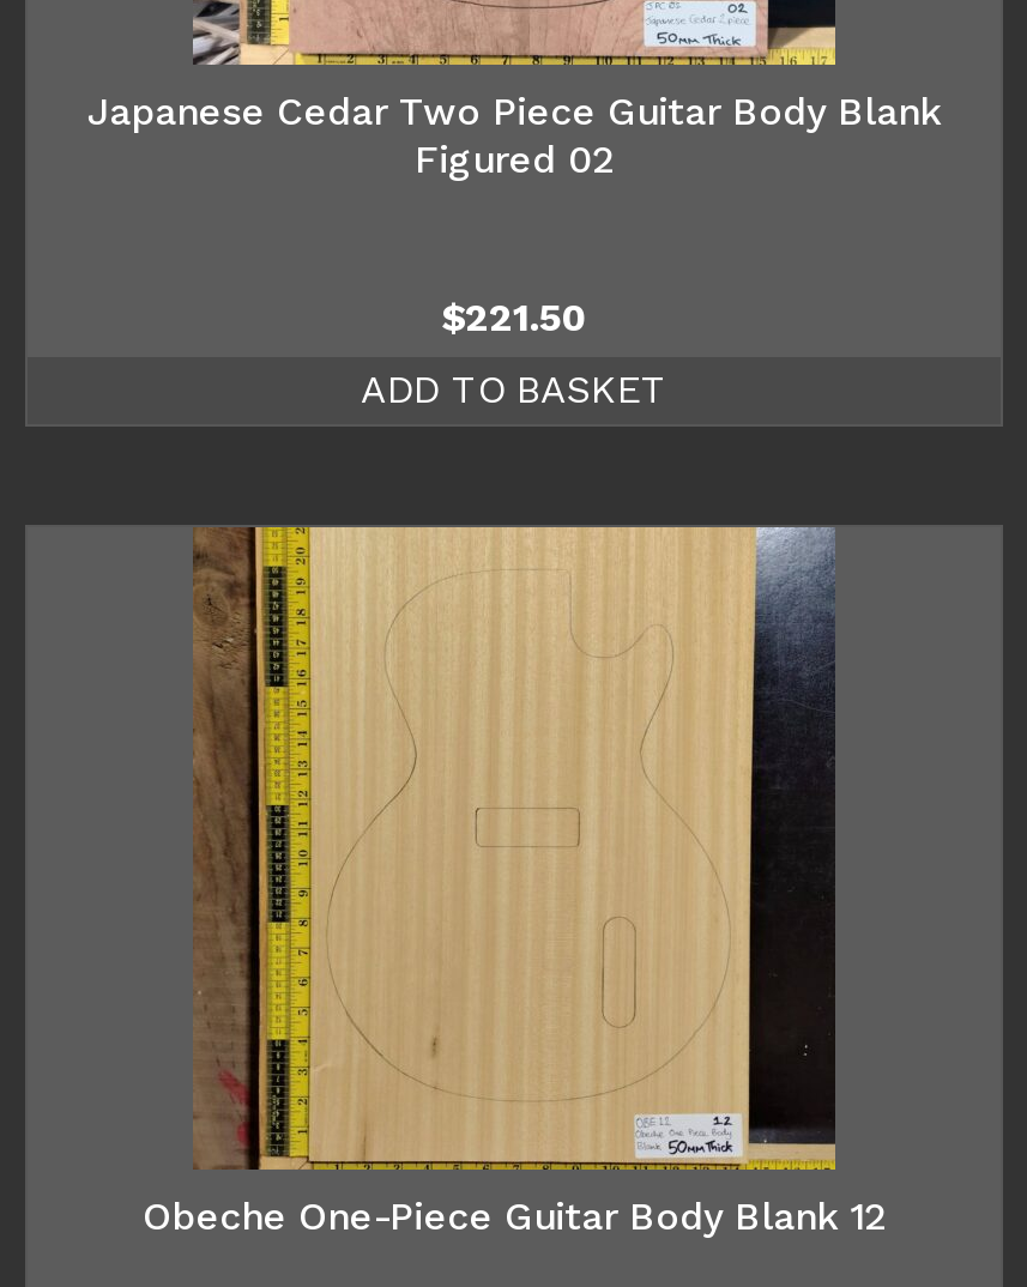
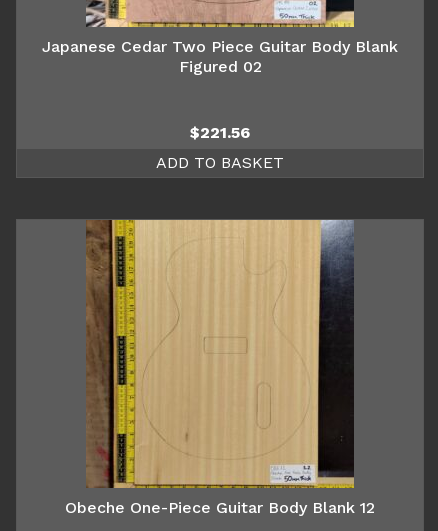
- $221.50
+ $221.56
